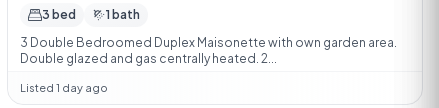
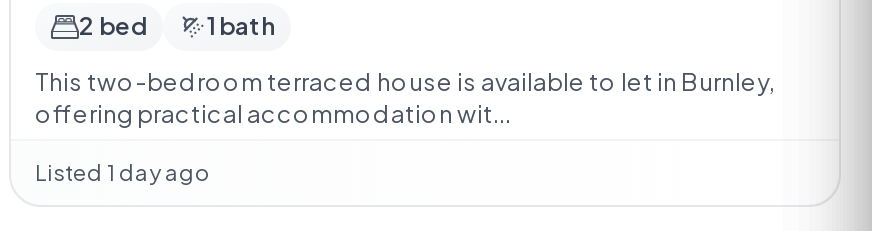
- 3 bed 1 bath
+ 2 bed 1 bath

- 3 Double Bedroomed Duplex Maisonette with own garden area.
- Double glazed and gas centrally heated. 2...
+ This two-bedroom terraced house is available to let in Burnley,
+ offering practical accommodation wit...
